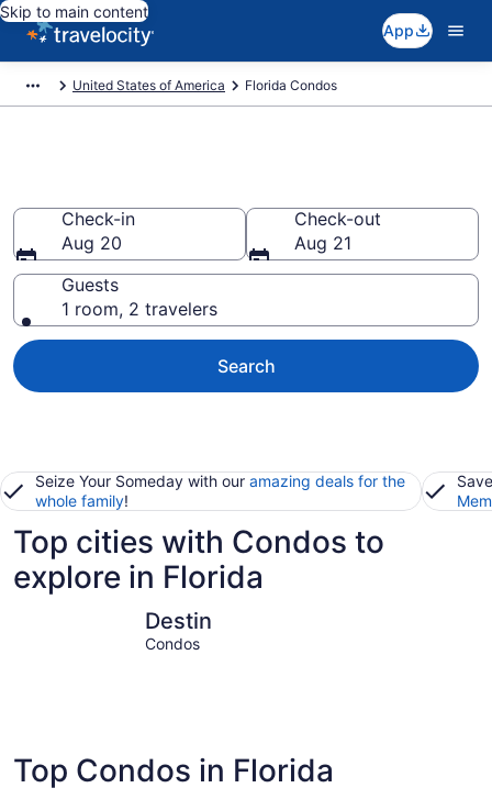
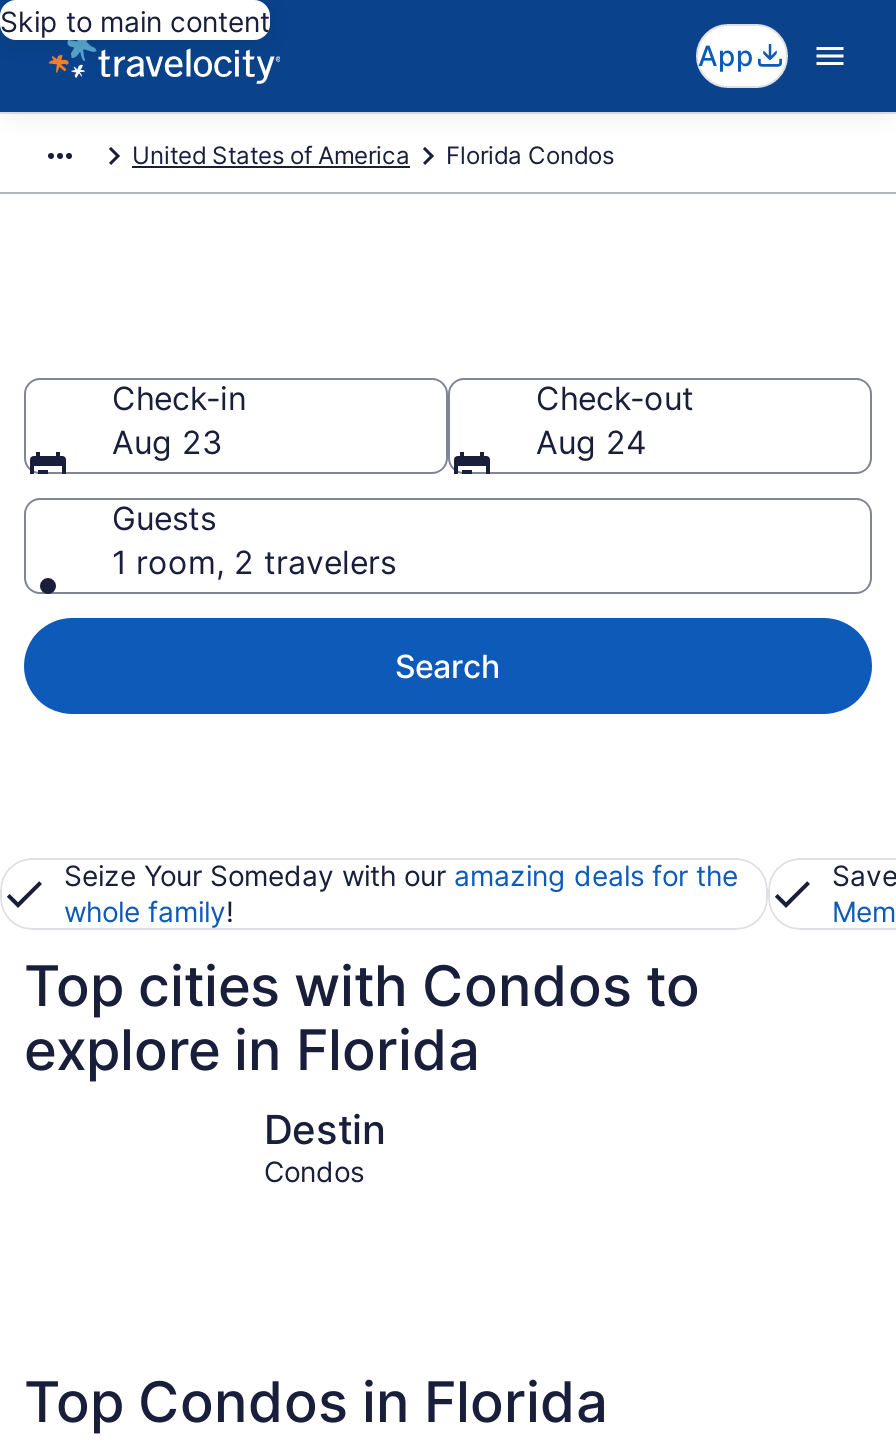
- Aug 20
+ Aug 23

- Aug 21
+ Aug 24
